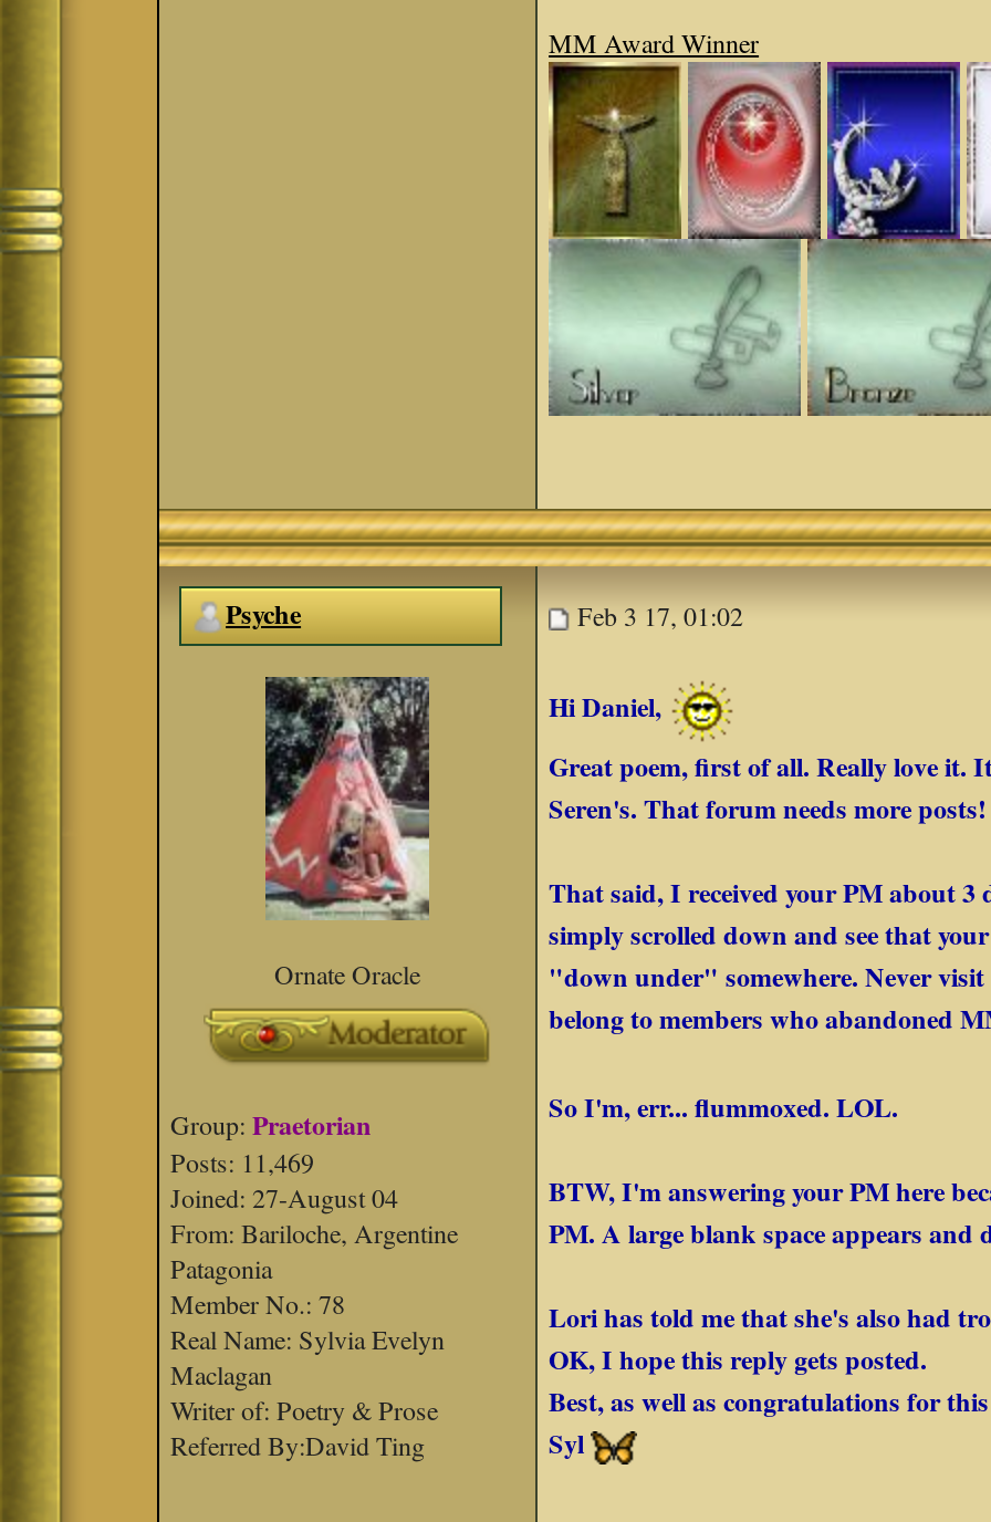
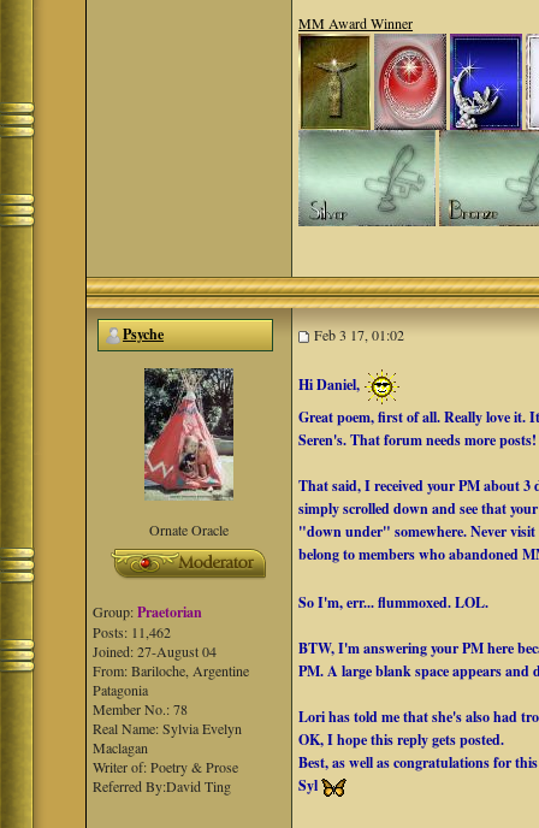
- Posts: 11,469
+ Posts: 11,462
